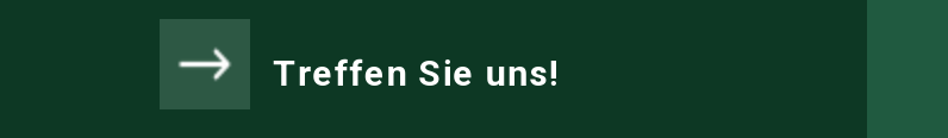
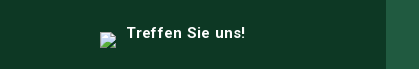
- [image]
+ [image]
